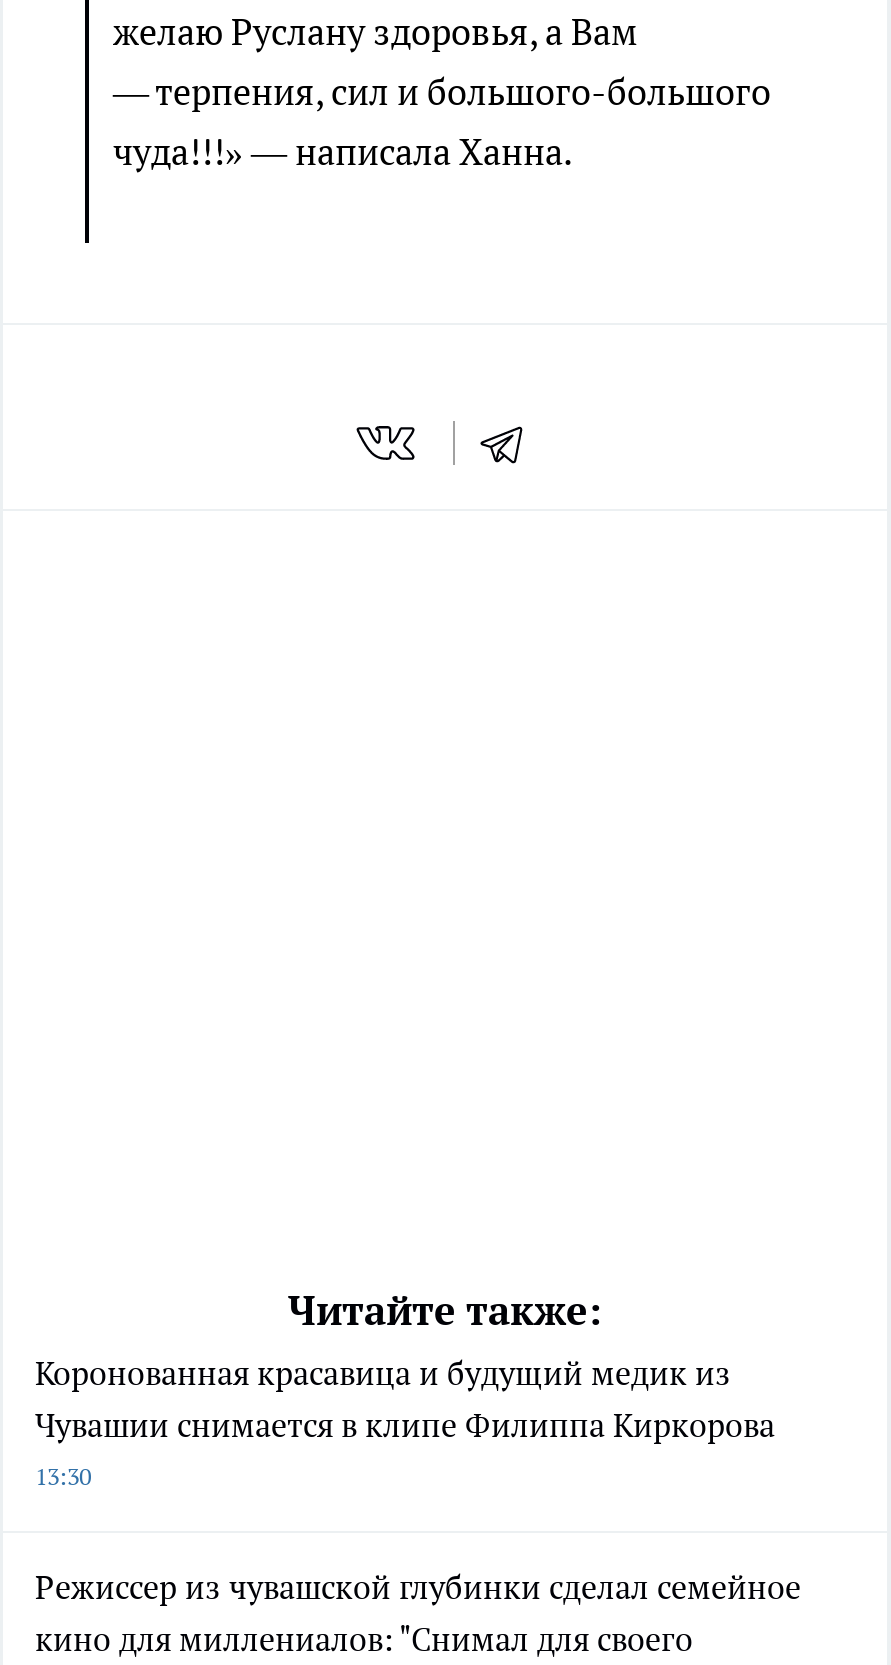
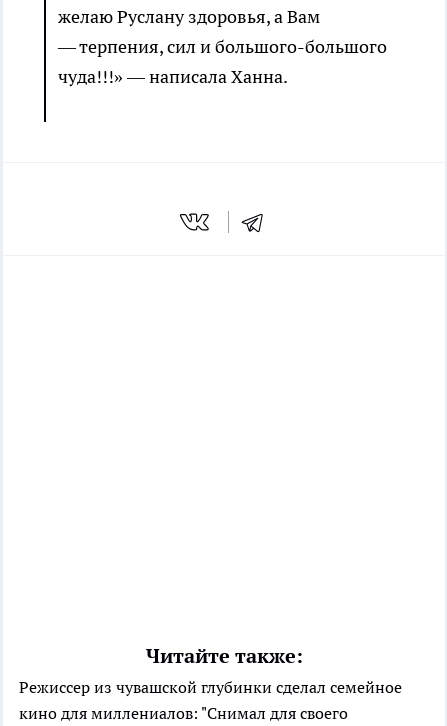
- Коронованная красавица и будущий медик из
- Чувашии снимается в клипе Филиппа Киркорова
- 13:30
